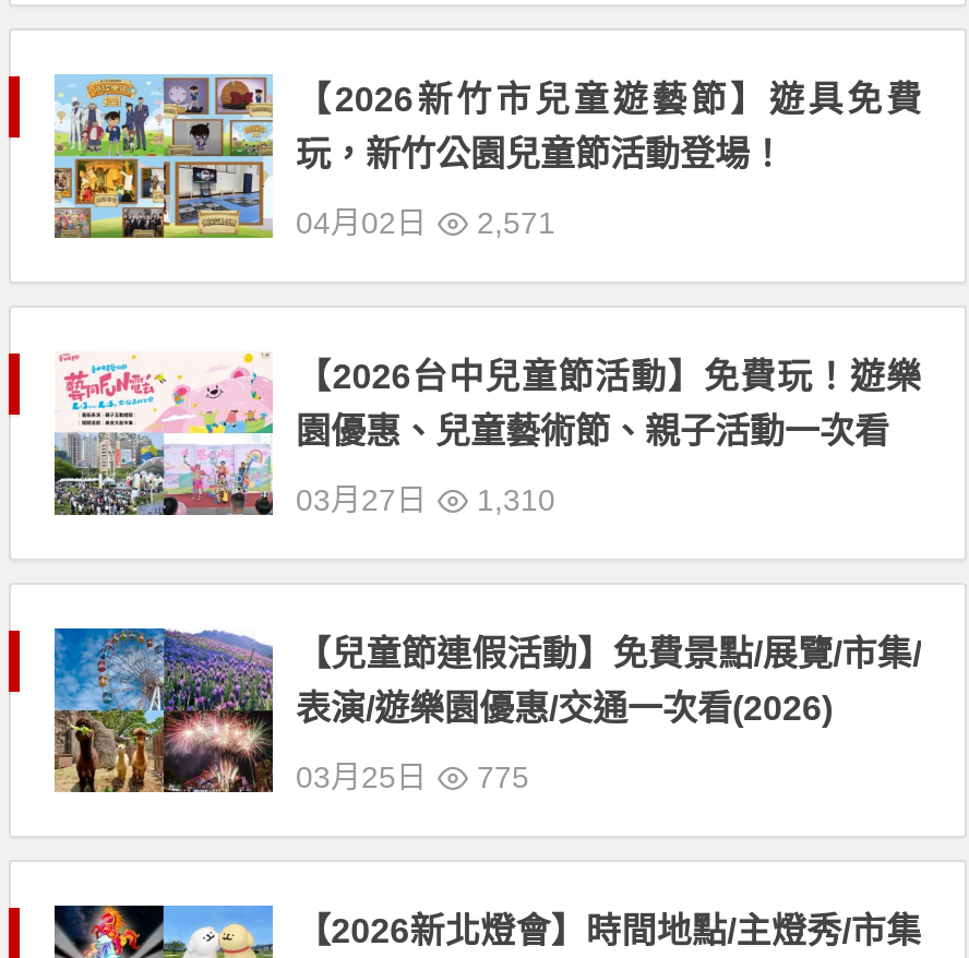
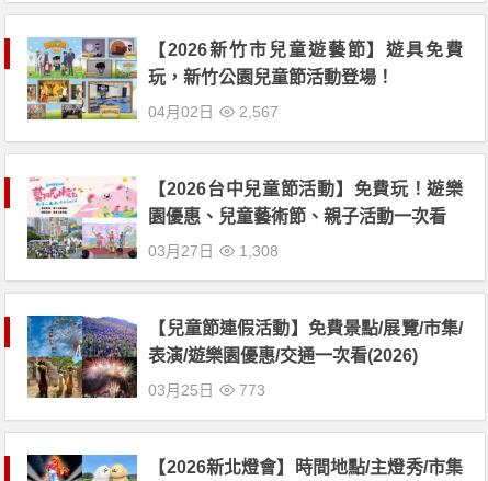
- 04月02日 2,571
+ 04月02日 2,567

- 03月27日 1,310
+ 03月27日 1,308

- 03月25日 775
+ 03月25日 773
